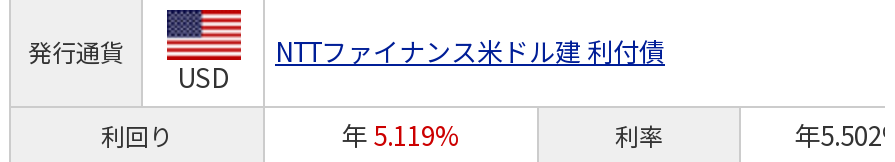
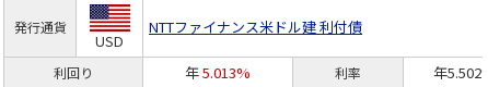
- 年5.119%
+ 年5.013%
